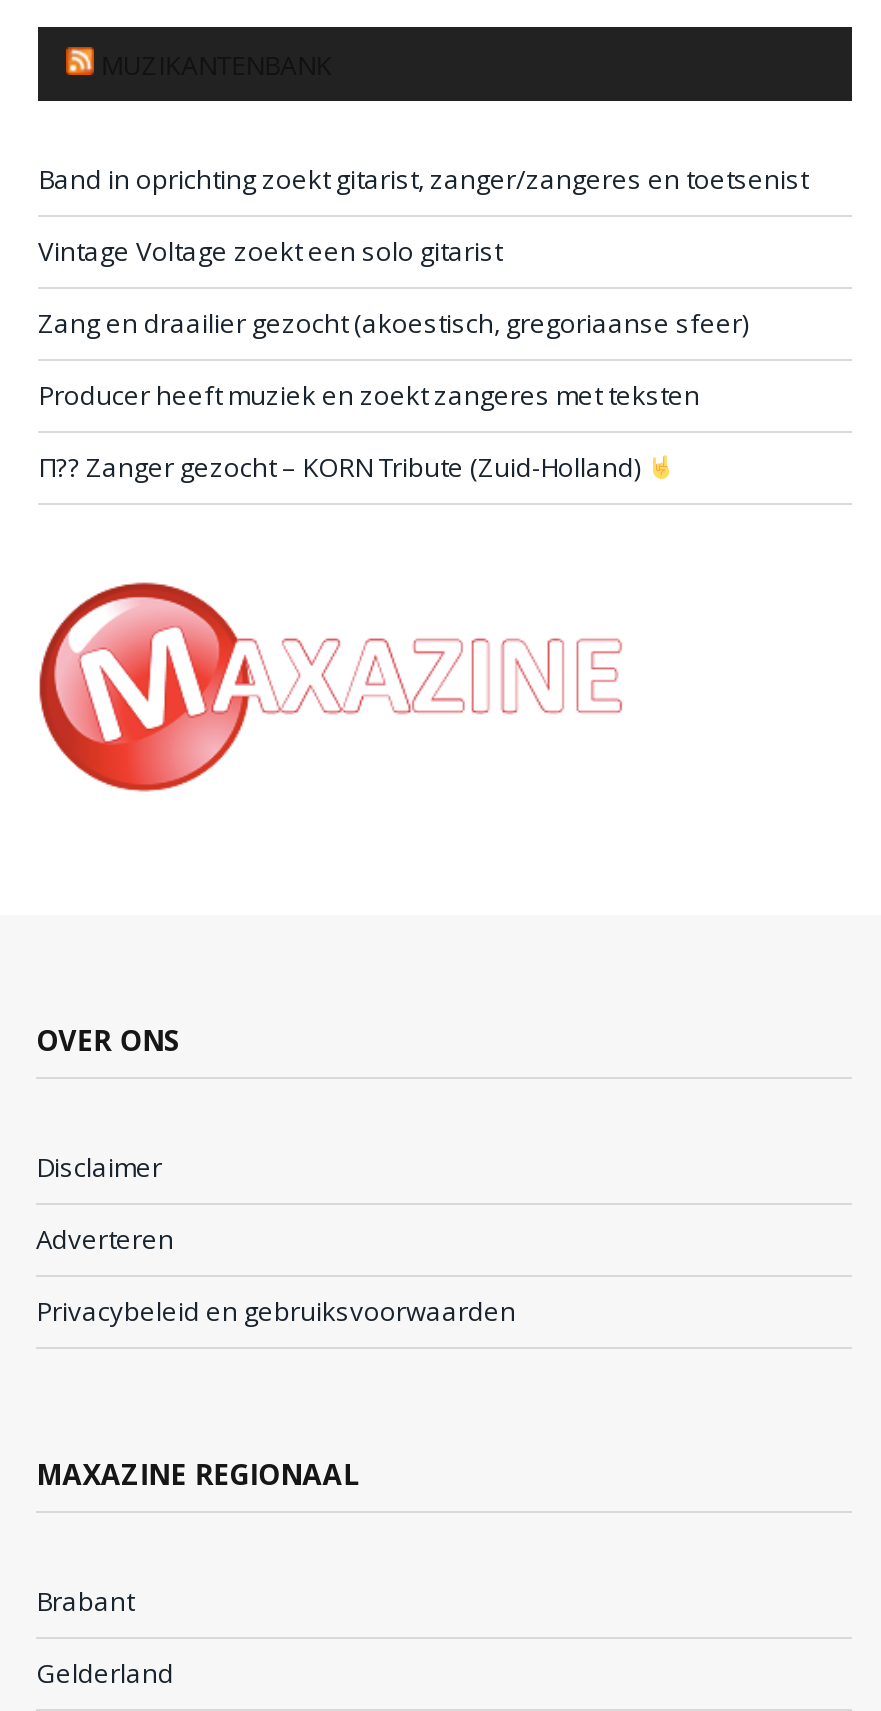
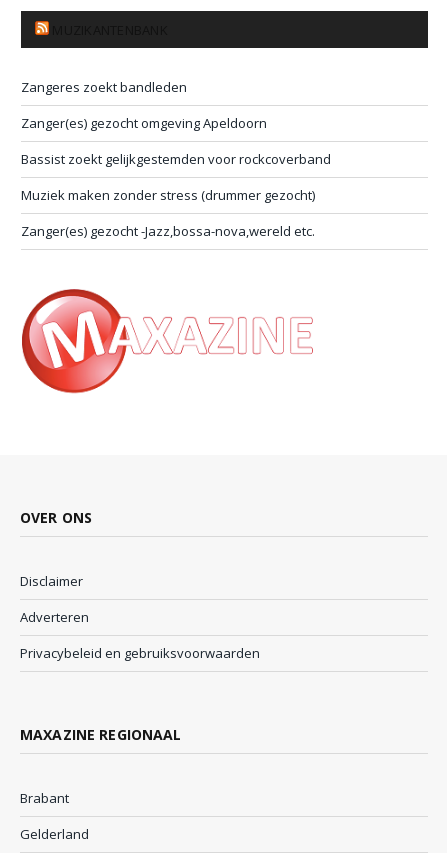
- Band in oprichting zoekt gitarist, zanger/zangeres en toetsenist
+ Zangeres zoekt bandleden

- Vintage Voltage zoekt een solo gitarist
+ Zanger(es) gezocht omgeving Apeldoorn

- Zang en draailier gezocht (akoestisch, gregoriaanse sfeer)
+ Bassist zoekt gelijkgestemden voor rockcoverband

- Producer heeft muziek en zoekt zangeres met teksten
+ Muziek maken zonder stress (drummer gezocht)

- П?? Zanger gezocht – KORN Tribute (Zuid-Holland)
+ Zanger(es) gezocht -Jazz,bossa-nova,wereld etc.
